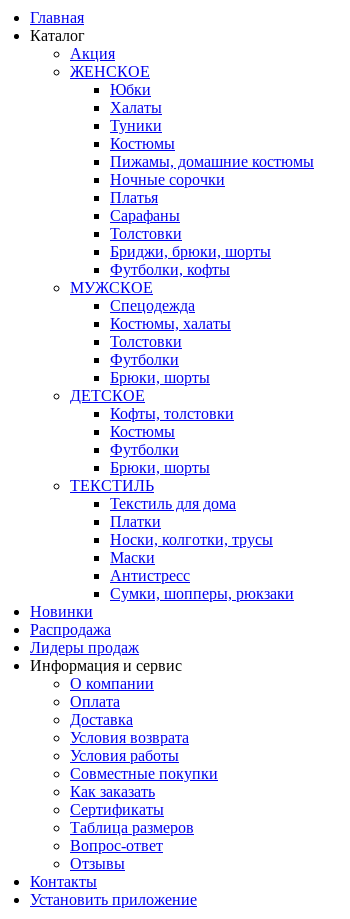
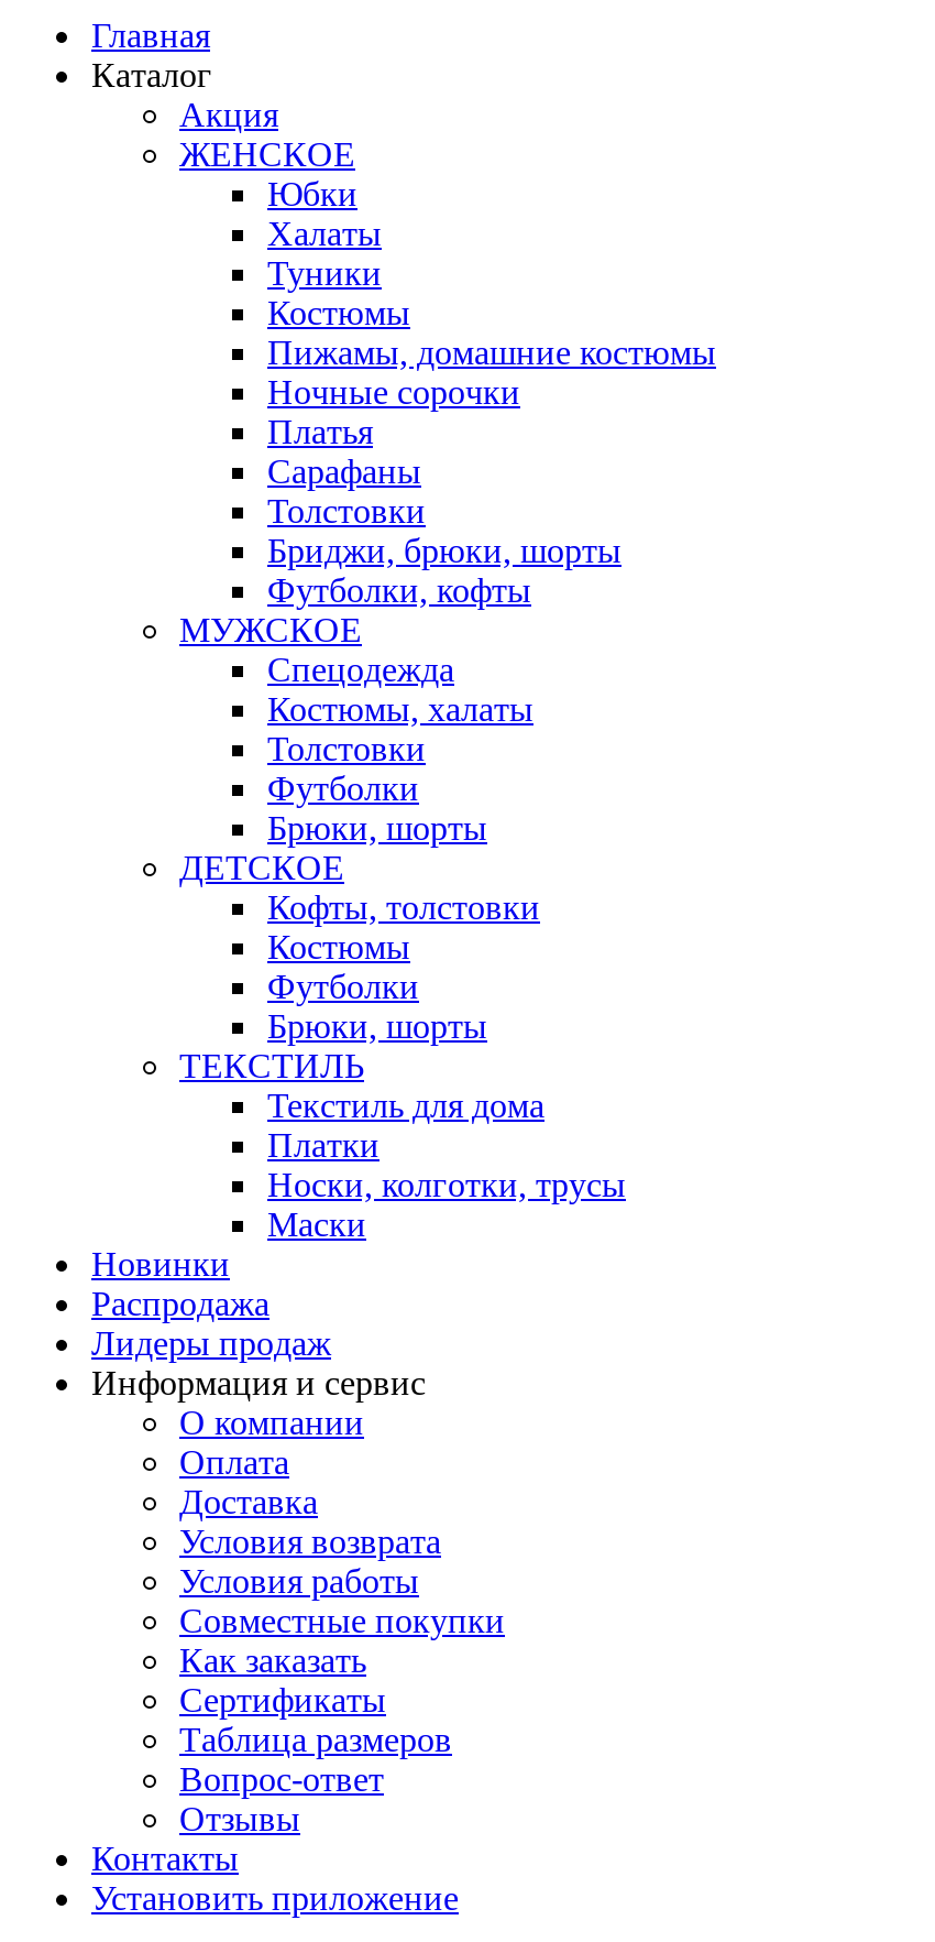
- Антистресс
- Сумки, шопперы, рюкзаки
